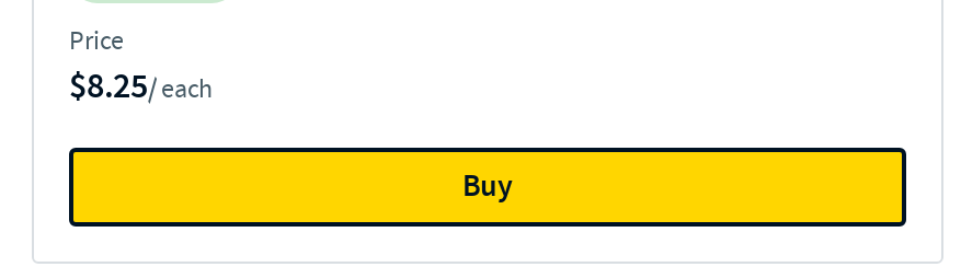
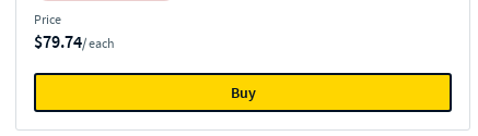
- $8.25/ each
+ $79.74/ each
